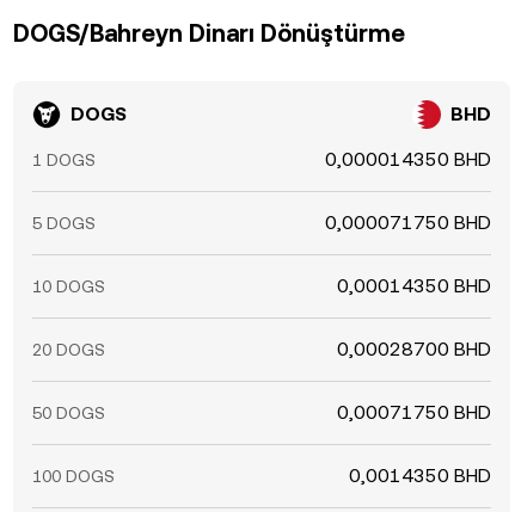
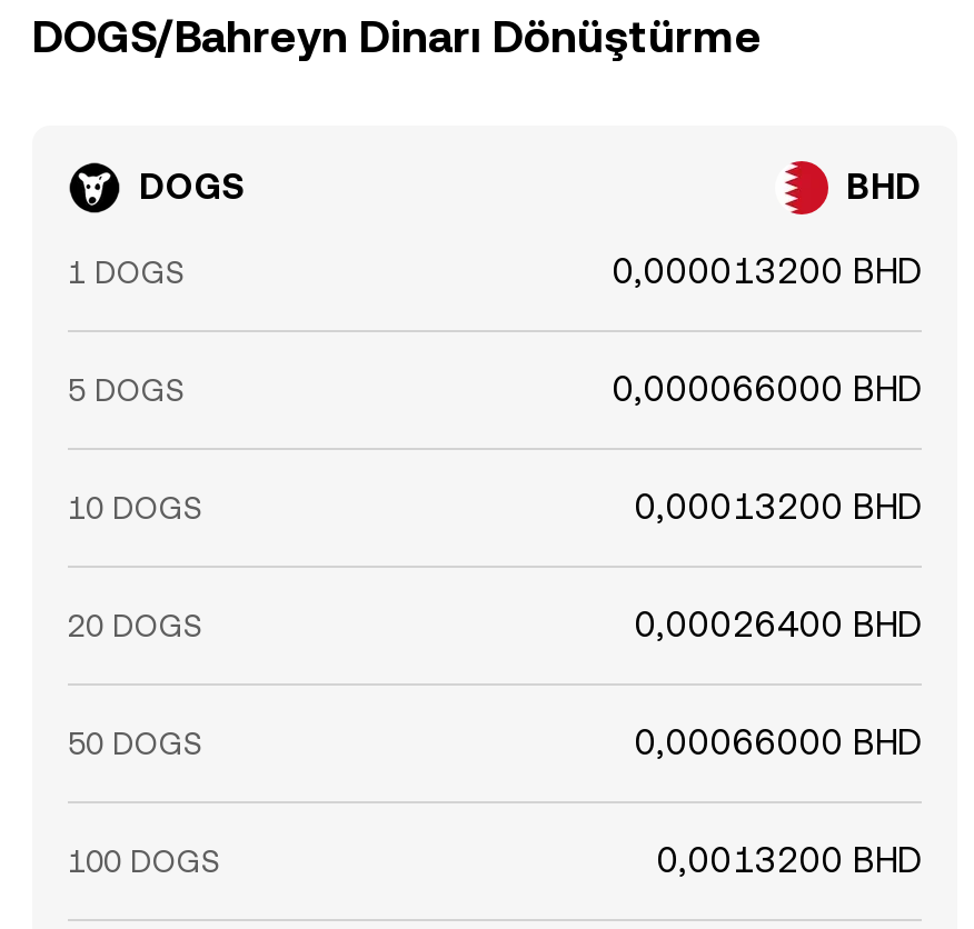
- 0,000014350 BHD
+ 0,000013200 BHD

- 0,000071750 BHD
+ 0,000066000 BHD

- 0,00014350 BHD
+ 0,00013200 BHD

- 0,00028700 BHD
+ 0,00026400 BHD

- 0,00071750 BHD
+ 0,00066000 BHD

- 0,0014350 BHD
+ 0,0013200 BHD
